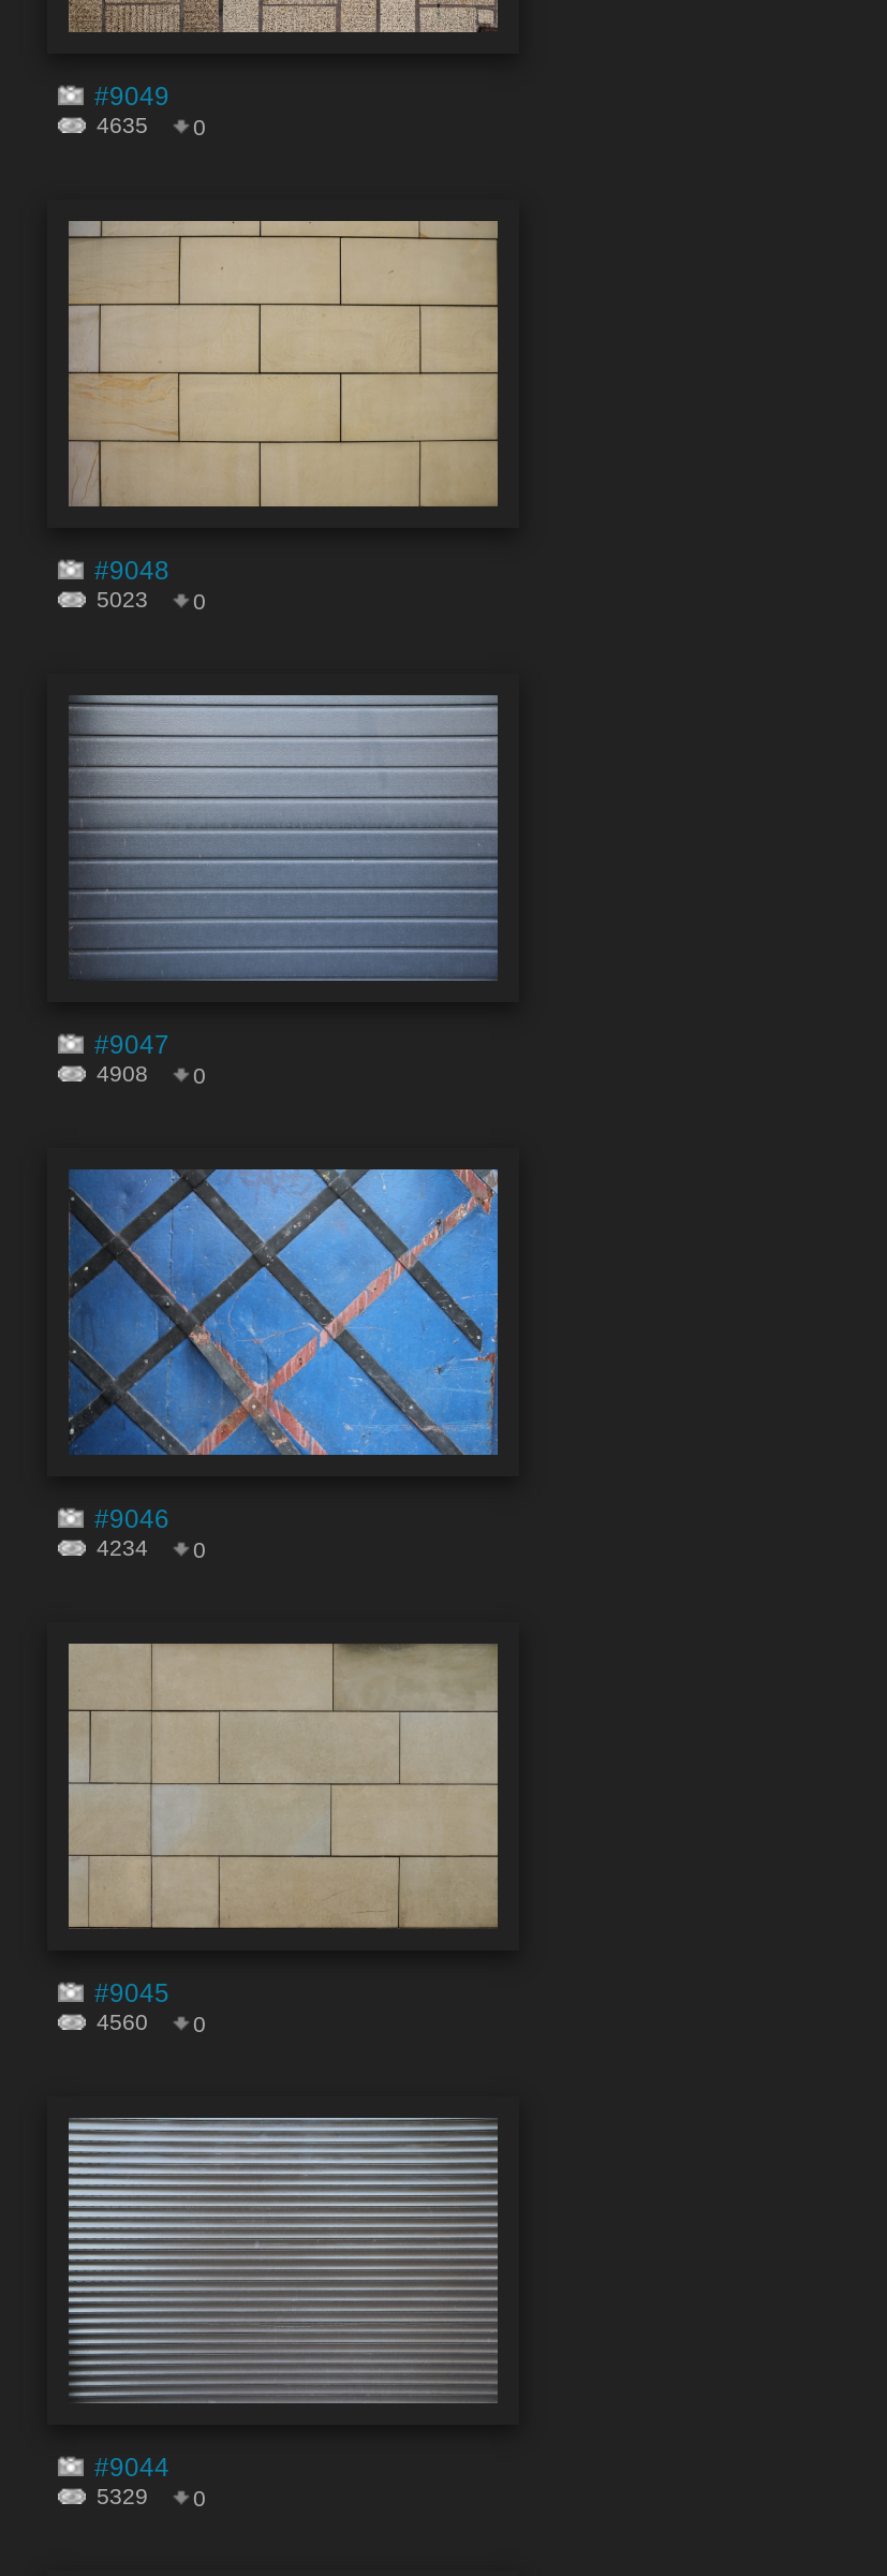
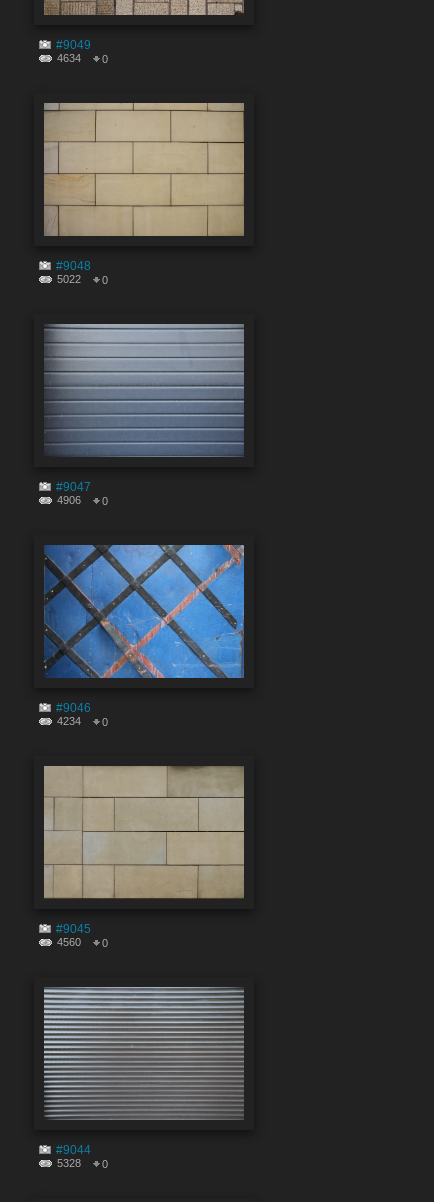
- 4635 0
+ 4634 0

- 5023 0
+ 5022 0

- 4908 0
+ 4906 0

- 5329 0
+ 5328 0
